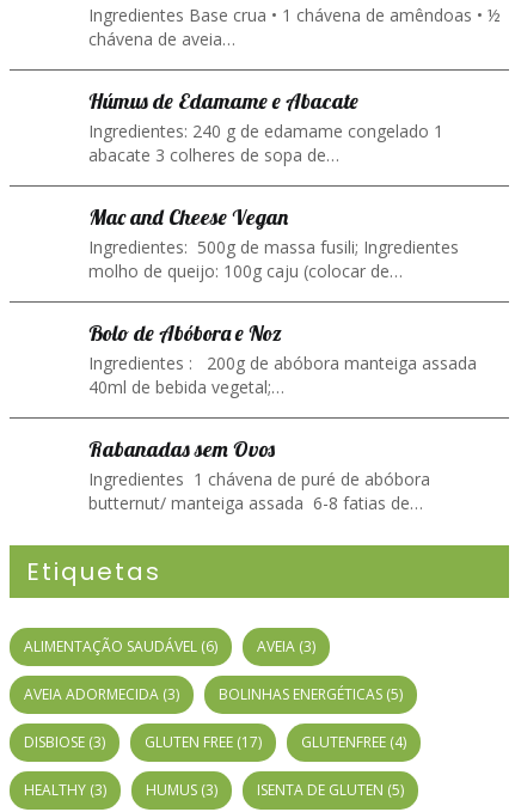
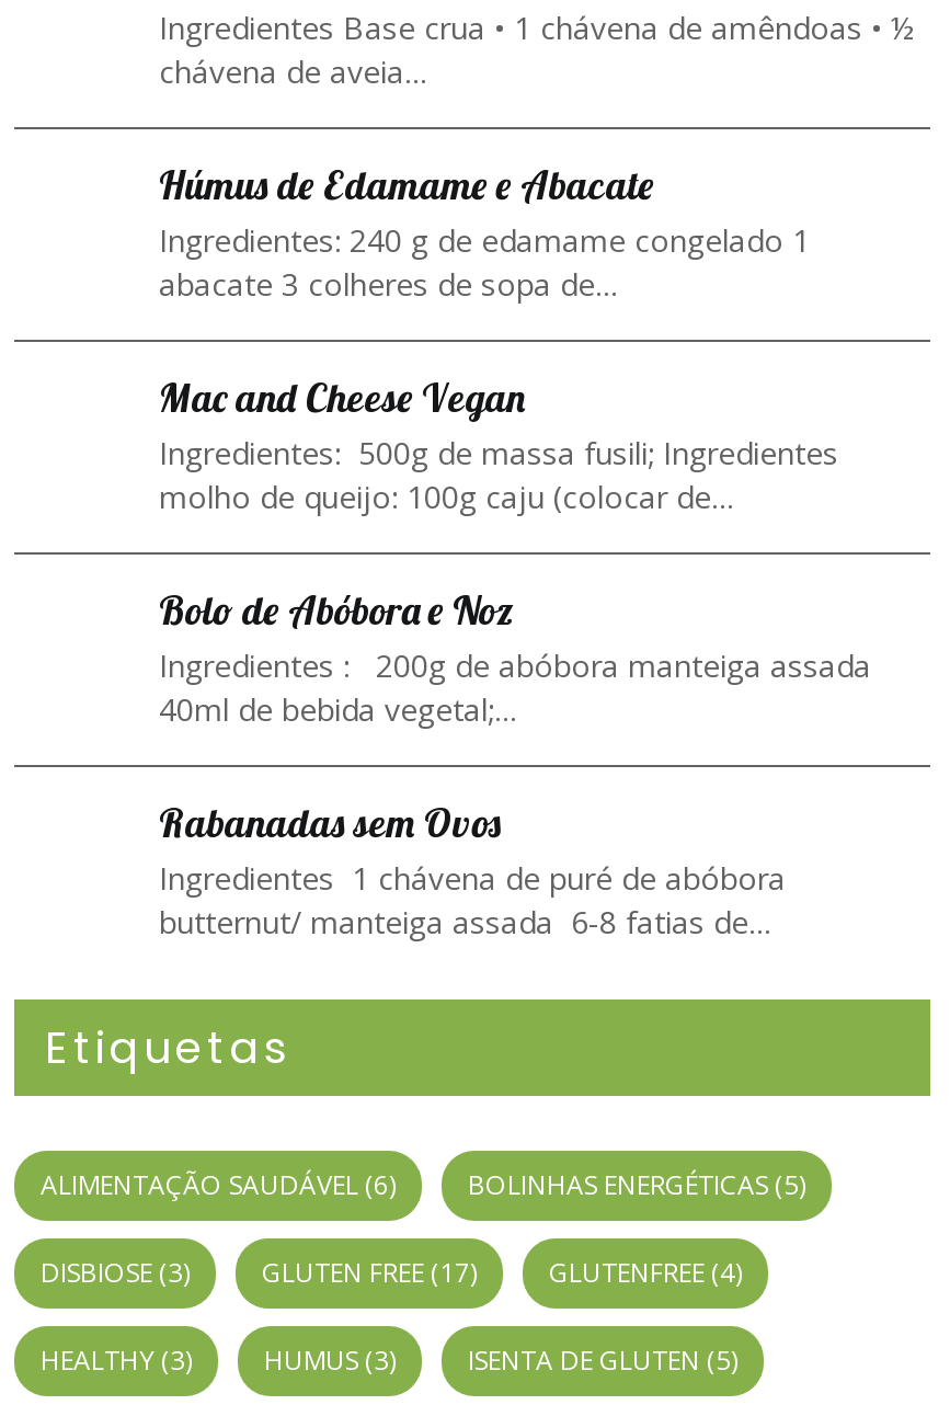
- AVEIA (3)
- AVEIA ADORMECIDA (3)
